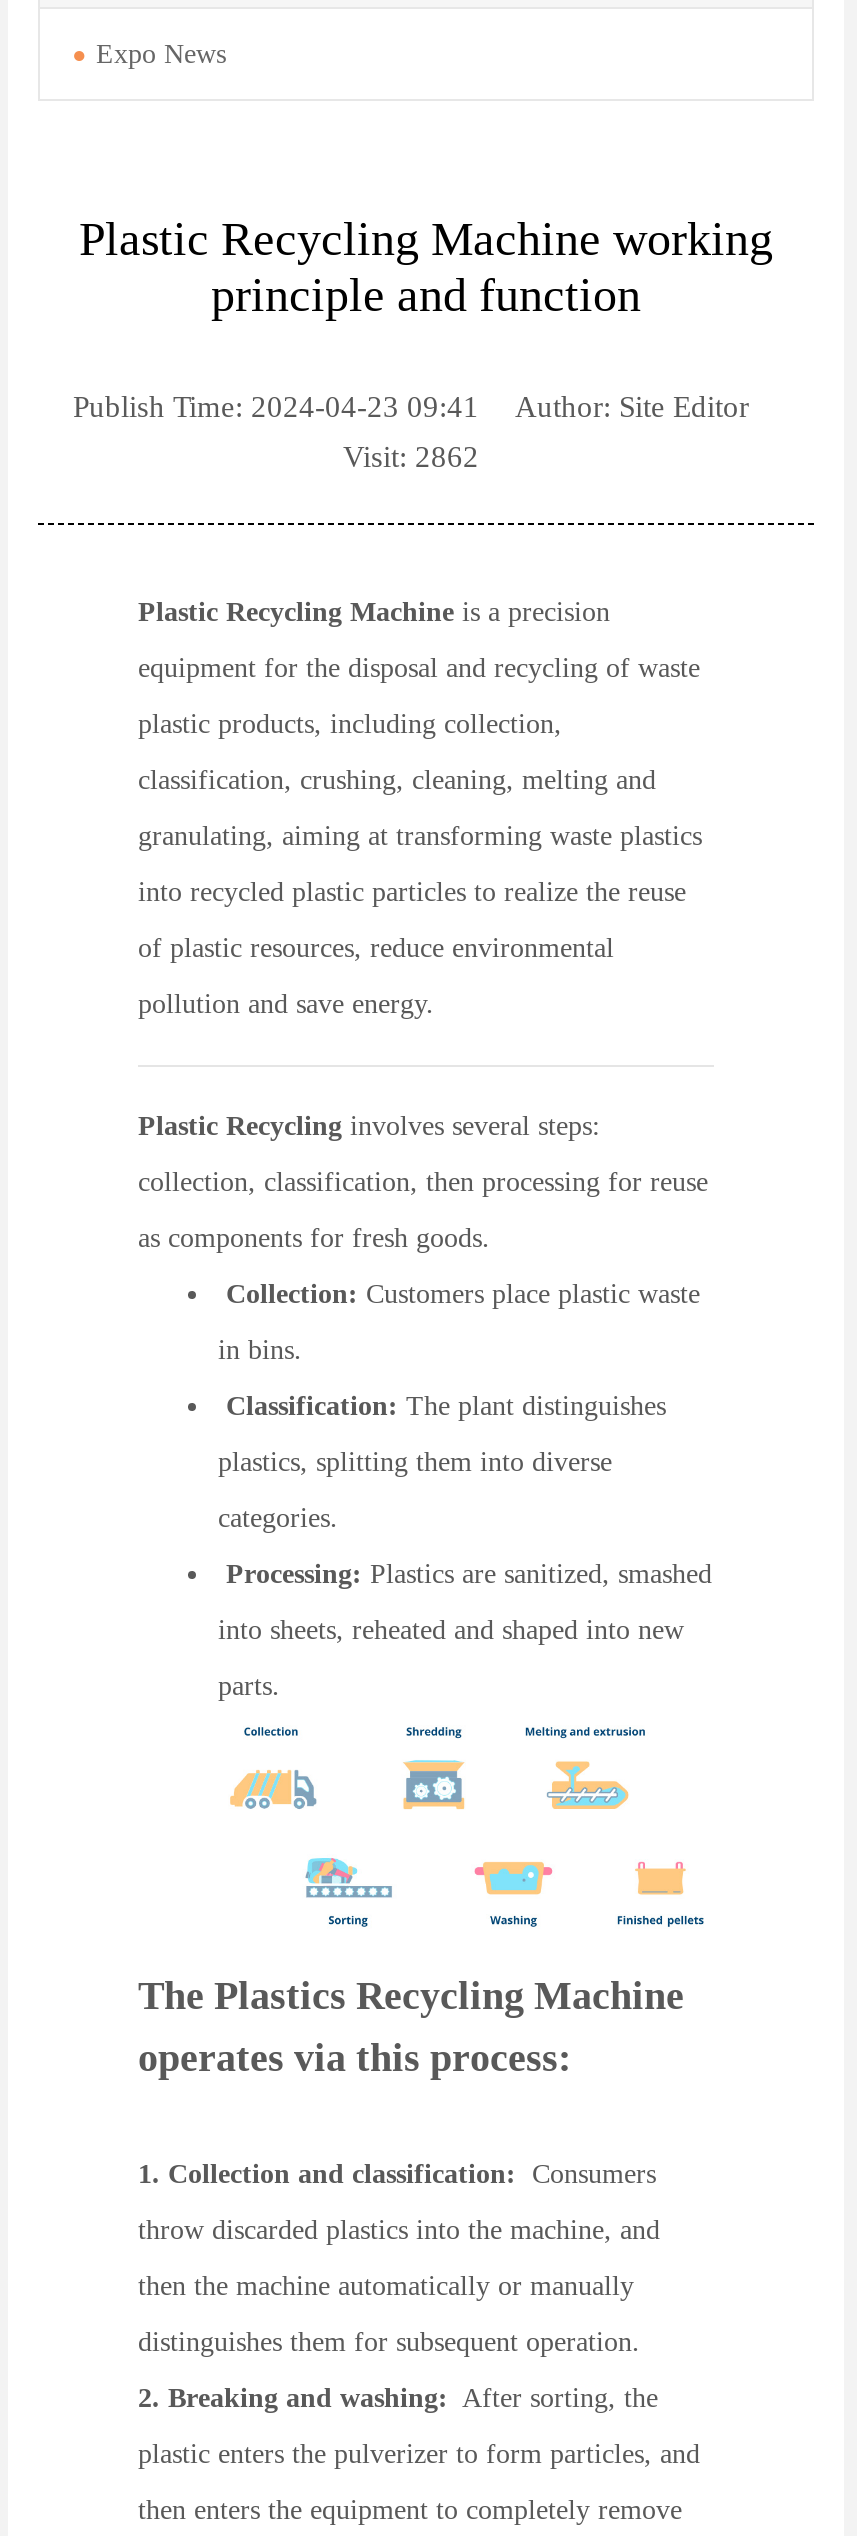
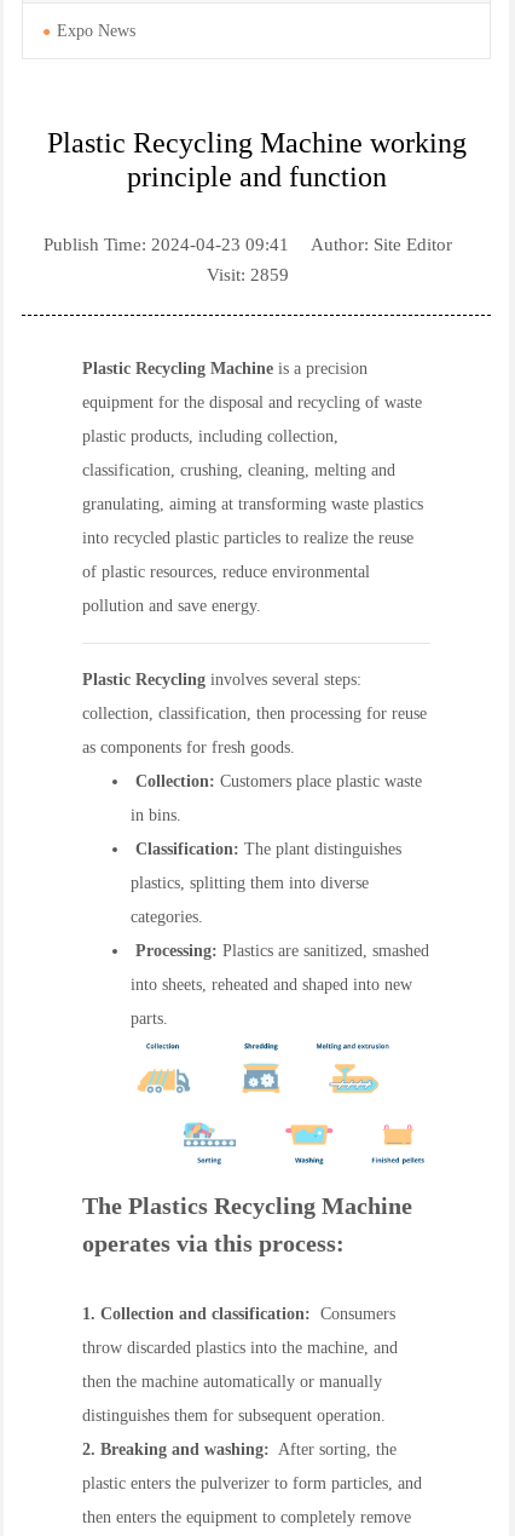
- Visit: 2862
+ Visit: 2859
